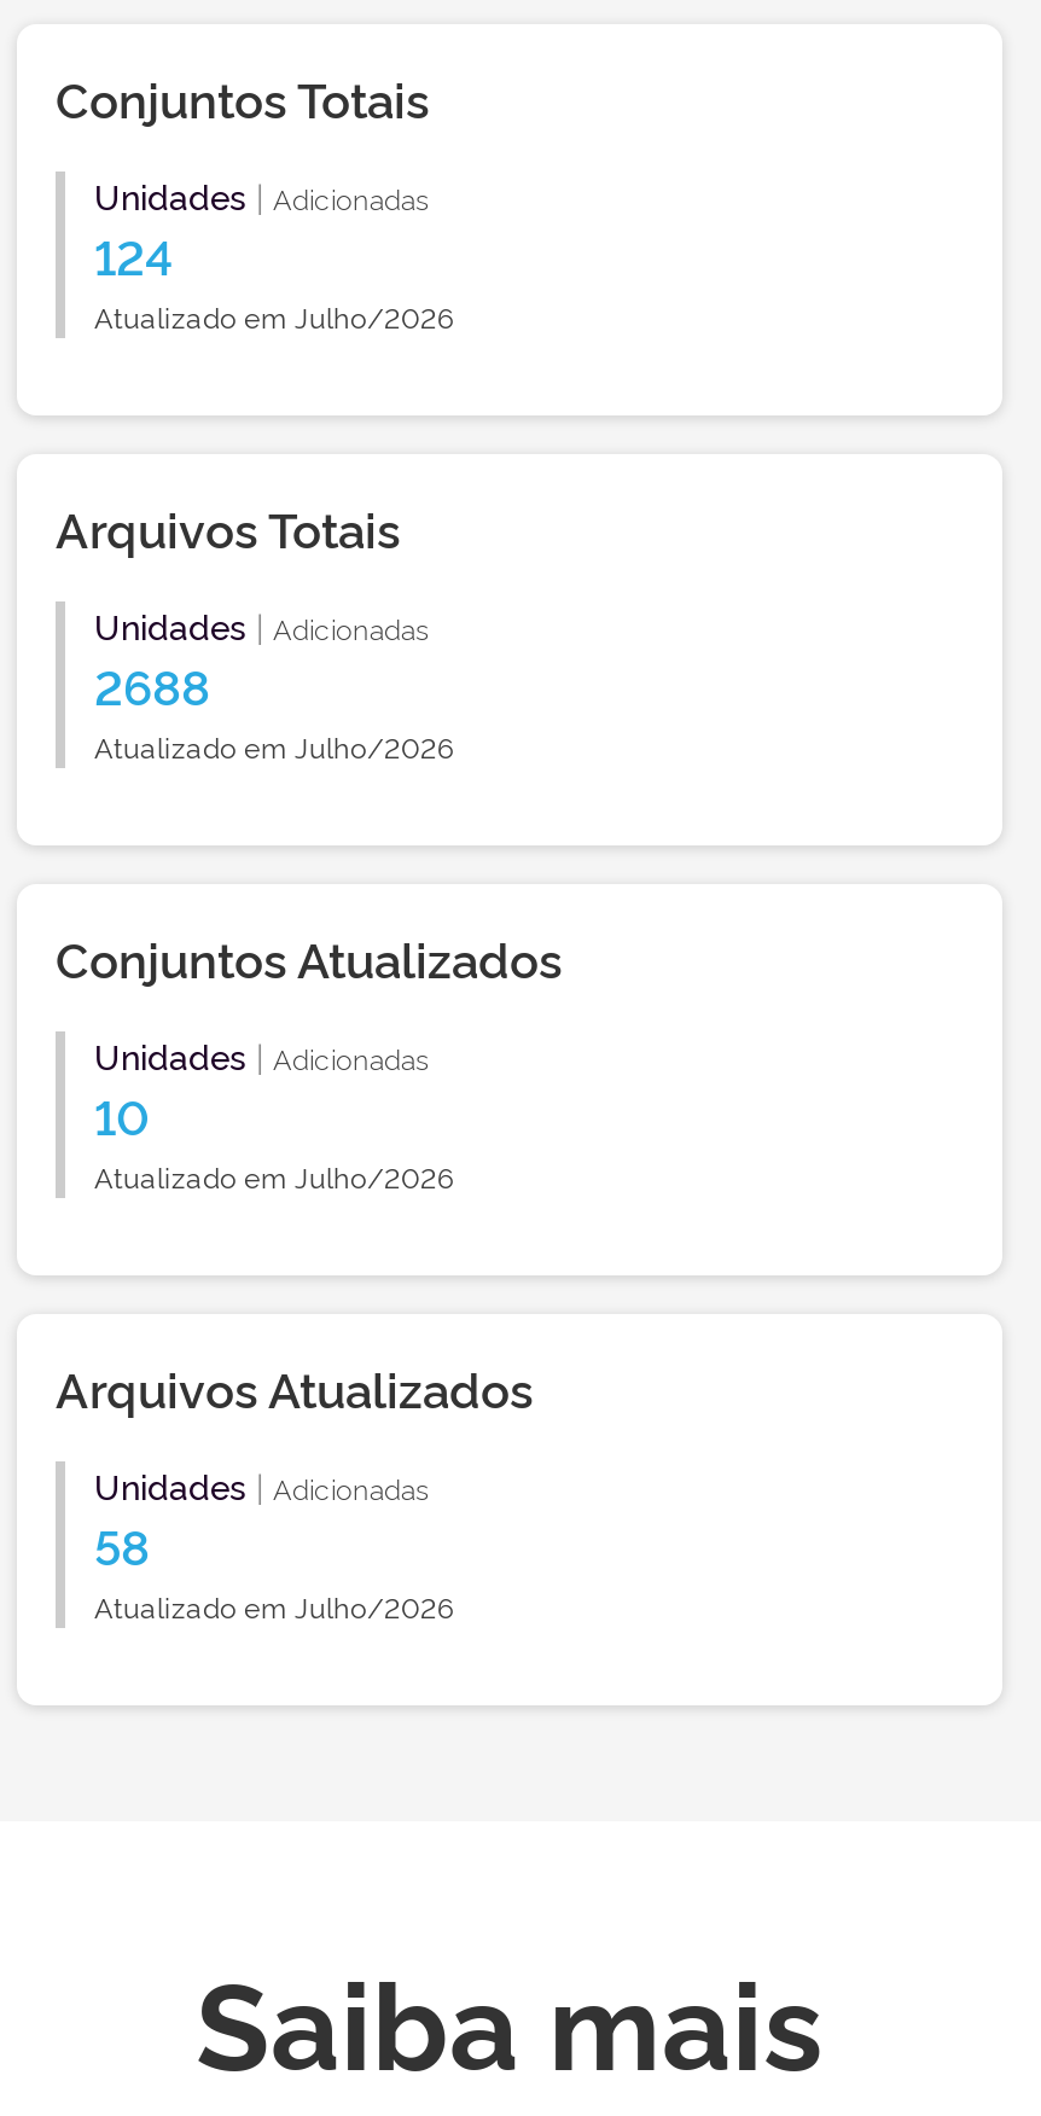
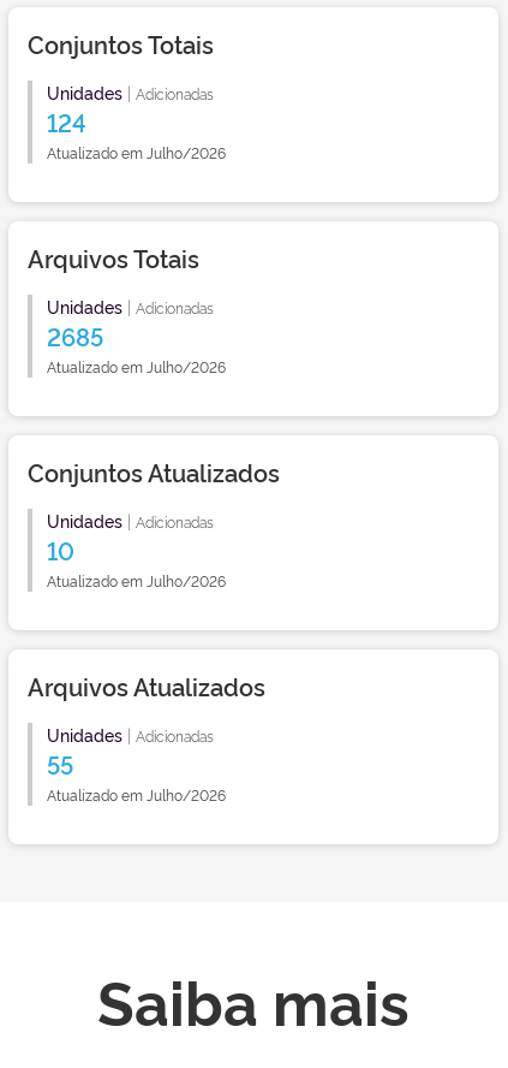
- 2688
+ 2685

- 58
+ 55
